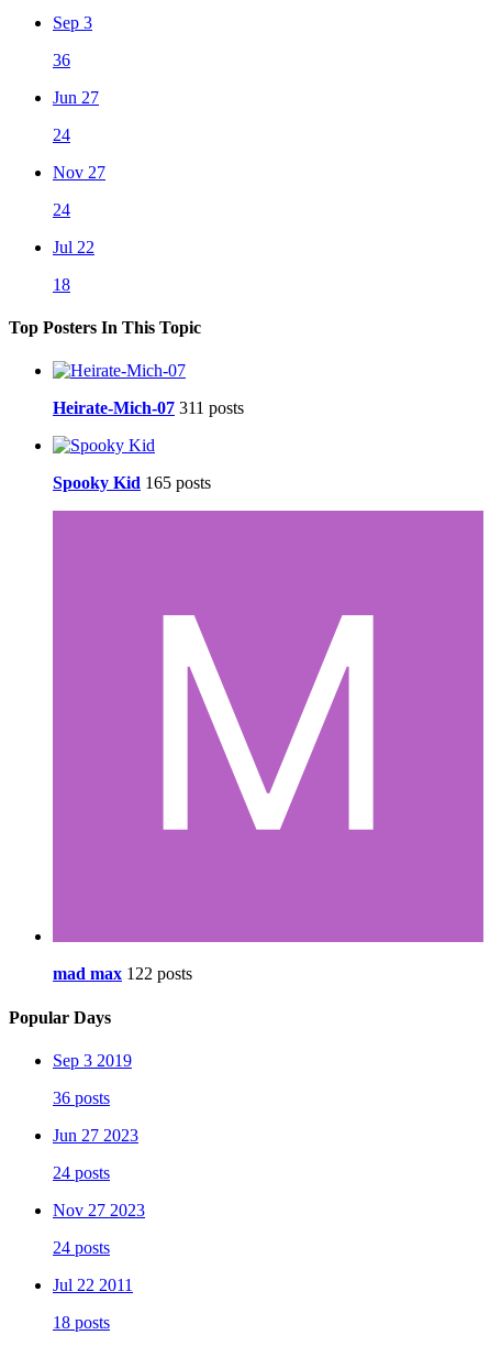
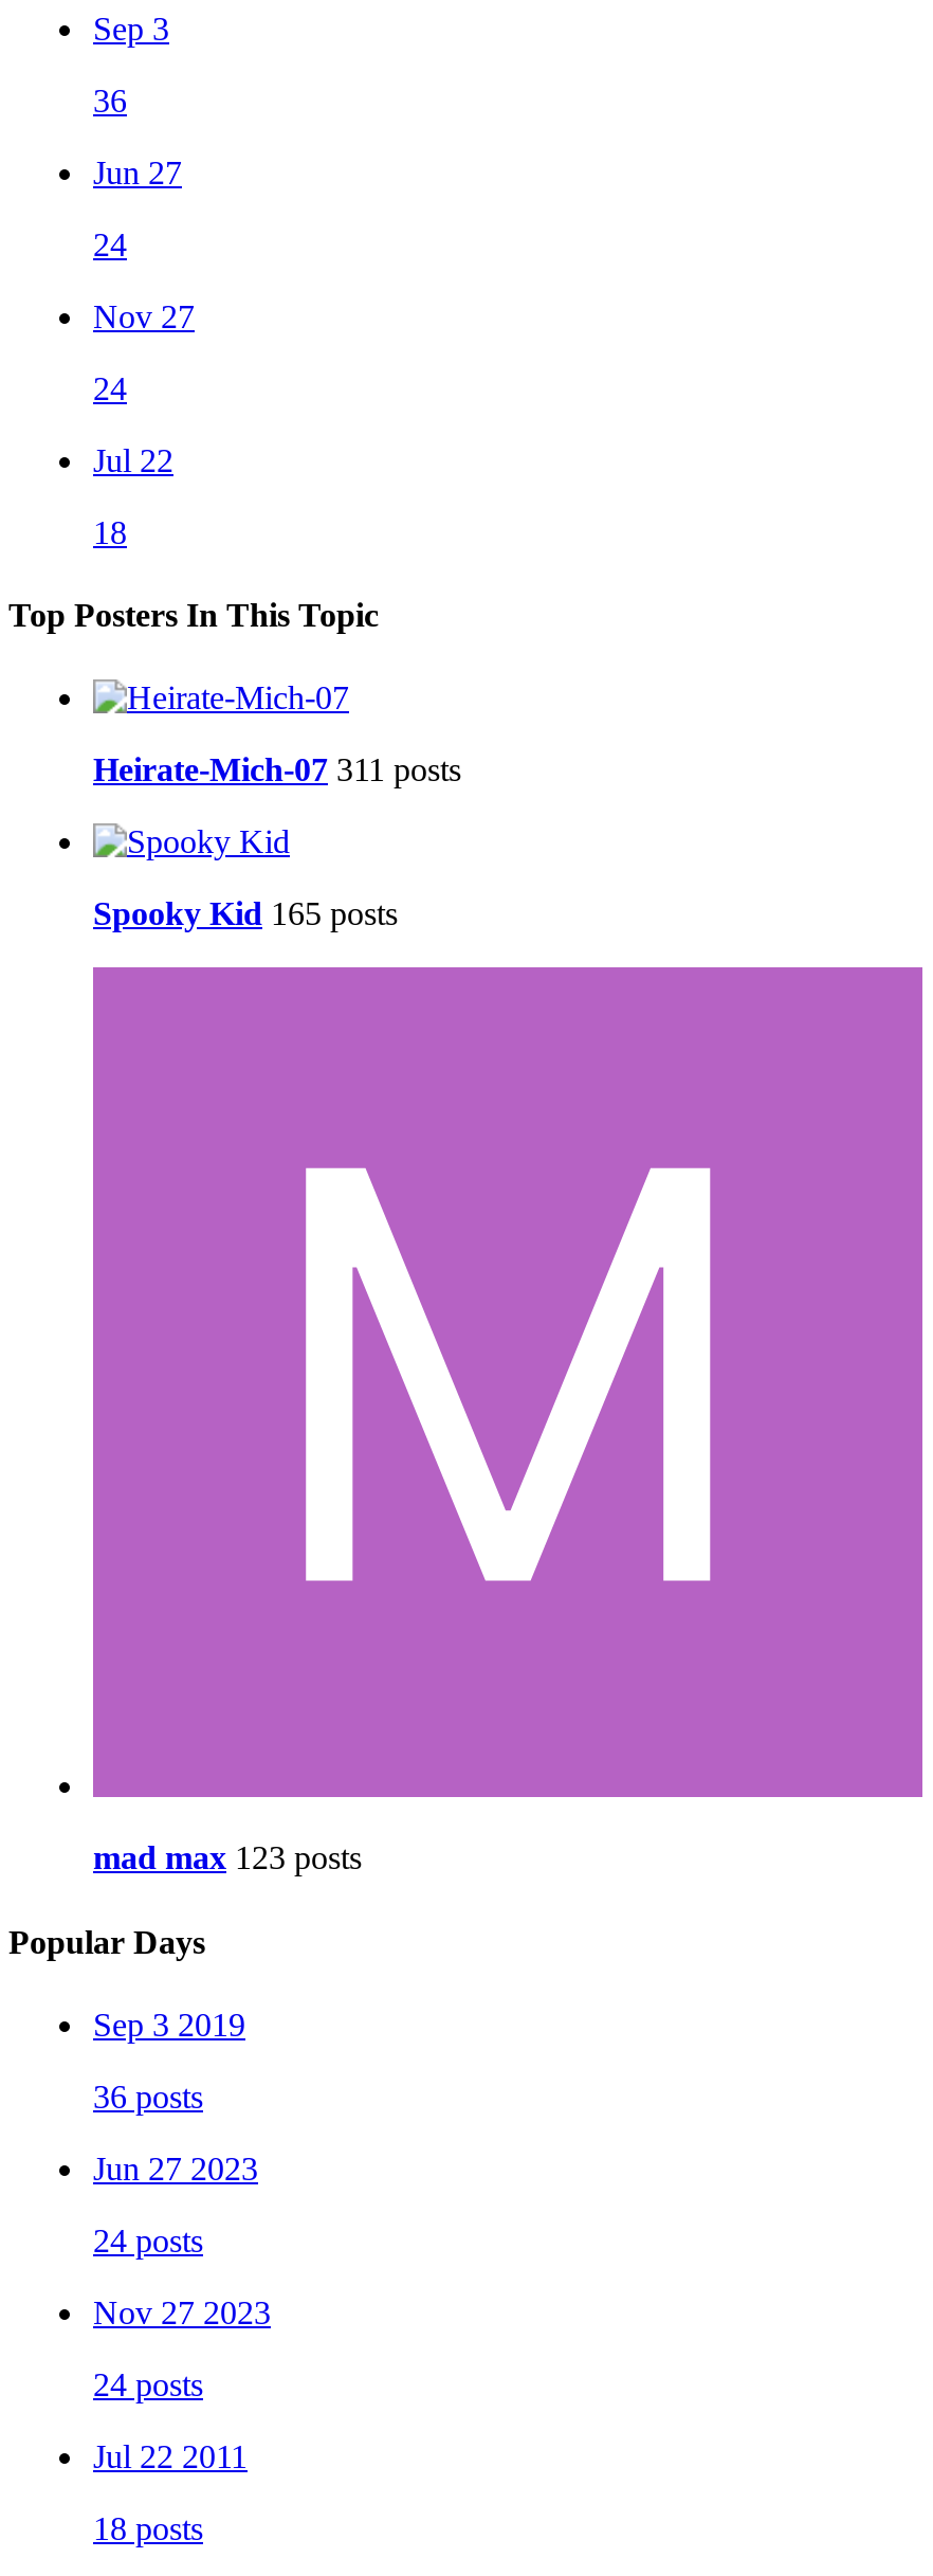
- mad max 122 posts
+ mad max 123 posts
